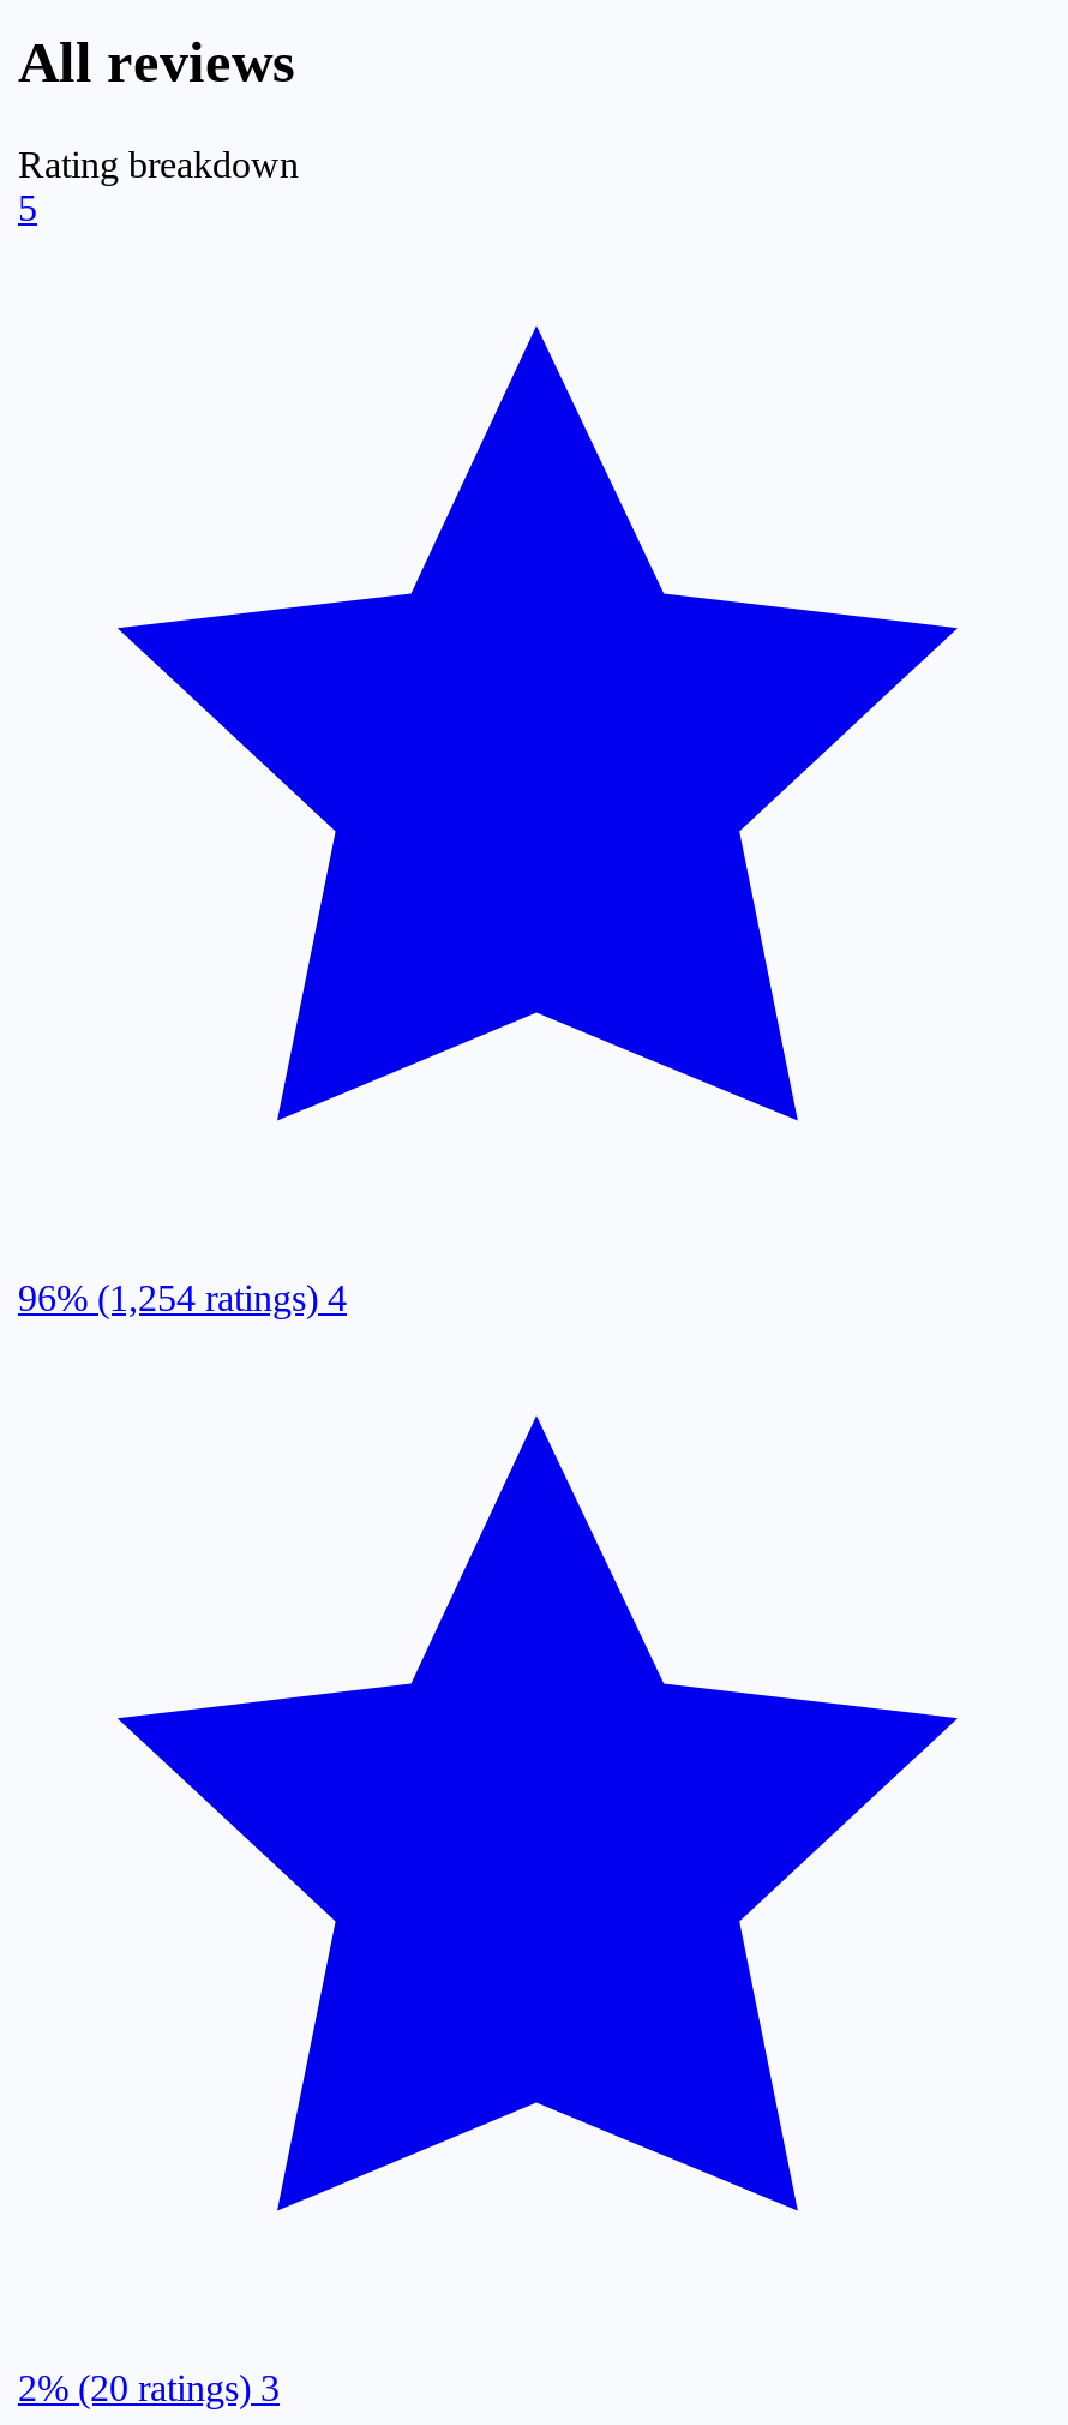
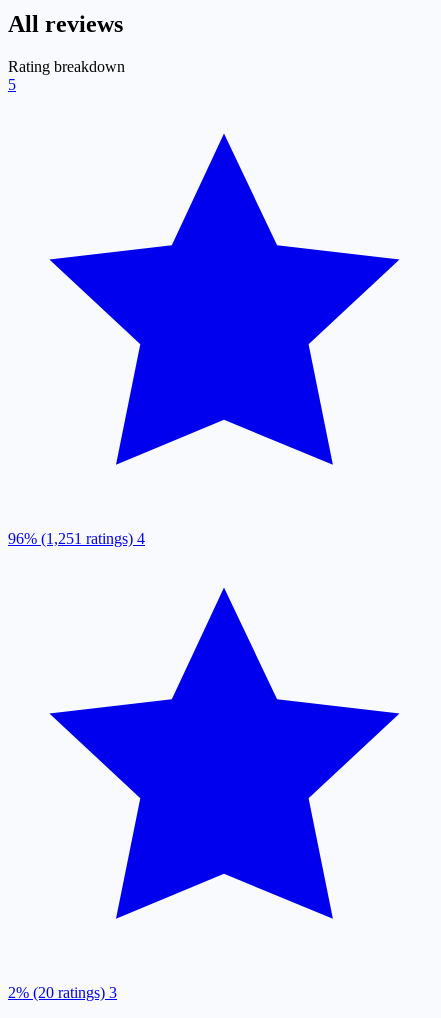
- 96% (1,254 ratings) 4
+ 96% (1,251 ratings) 4
